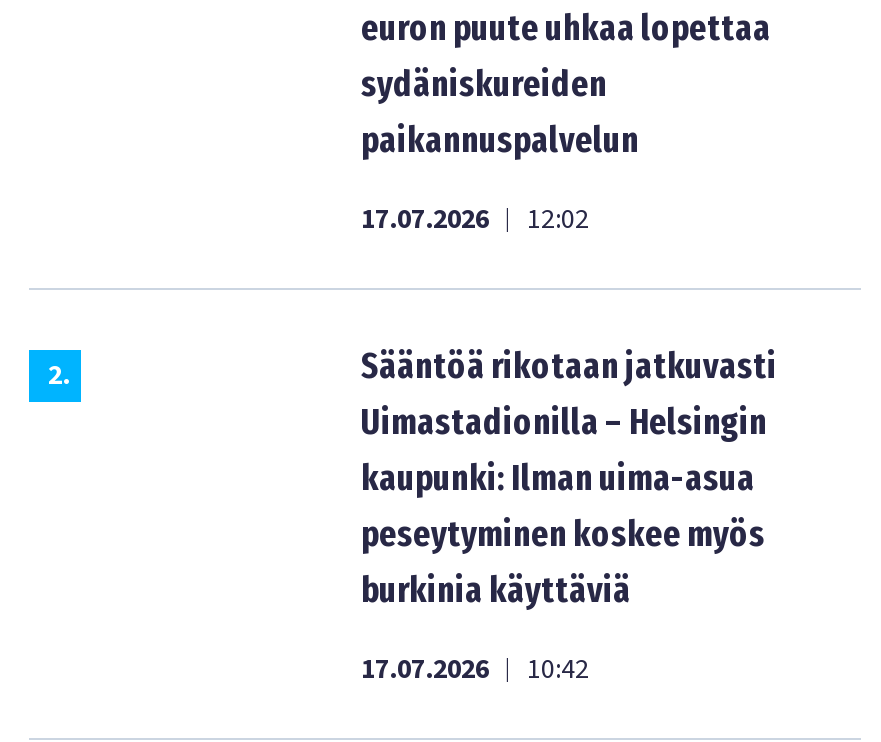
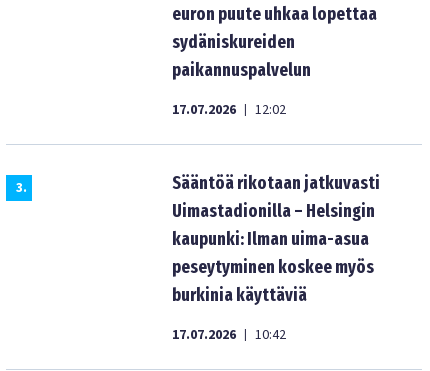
- 2.
+ 3.
